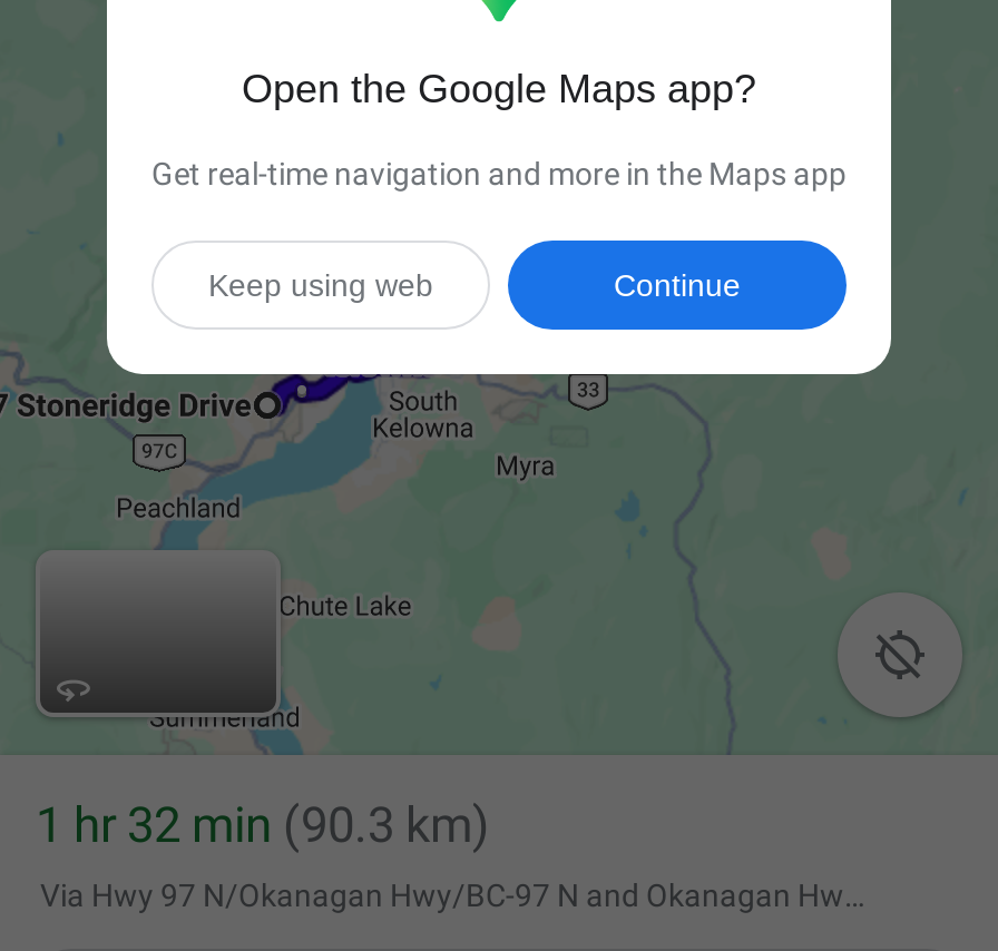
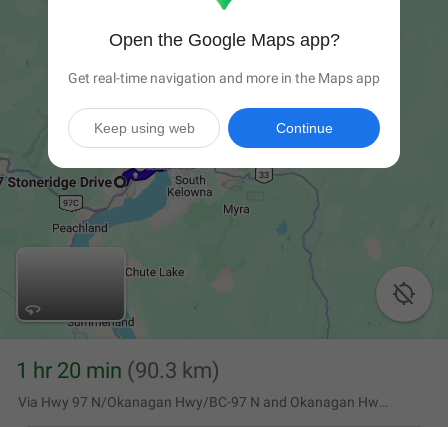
- 1 hr 32 min (90.3 km)
+ 1 hr 20 min (90.3 km)
